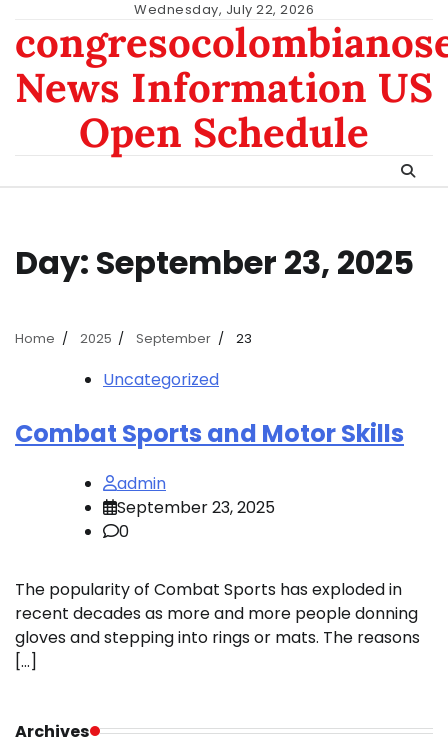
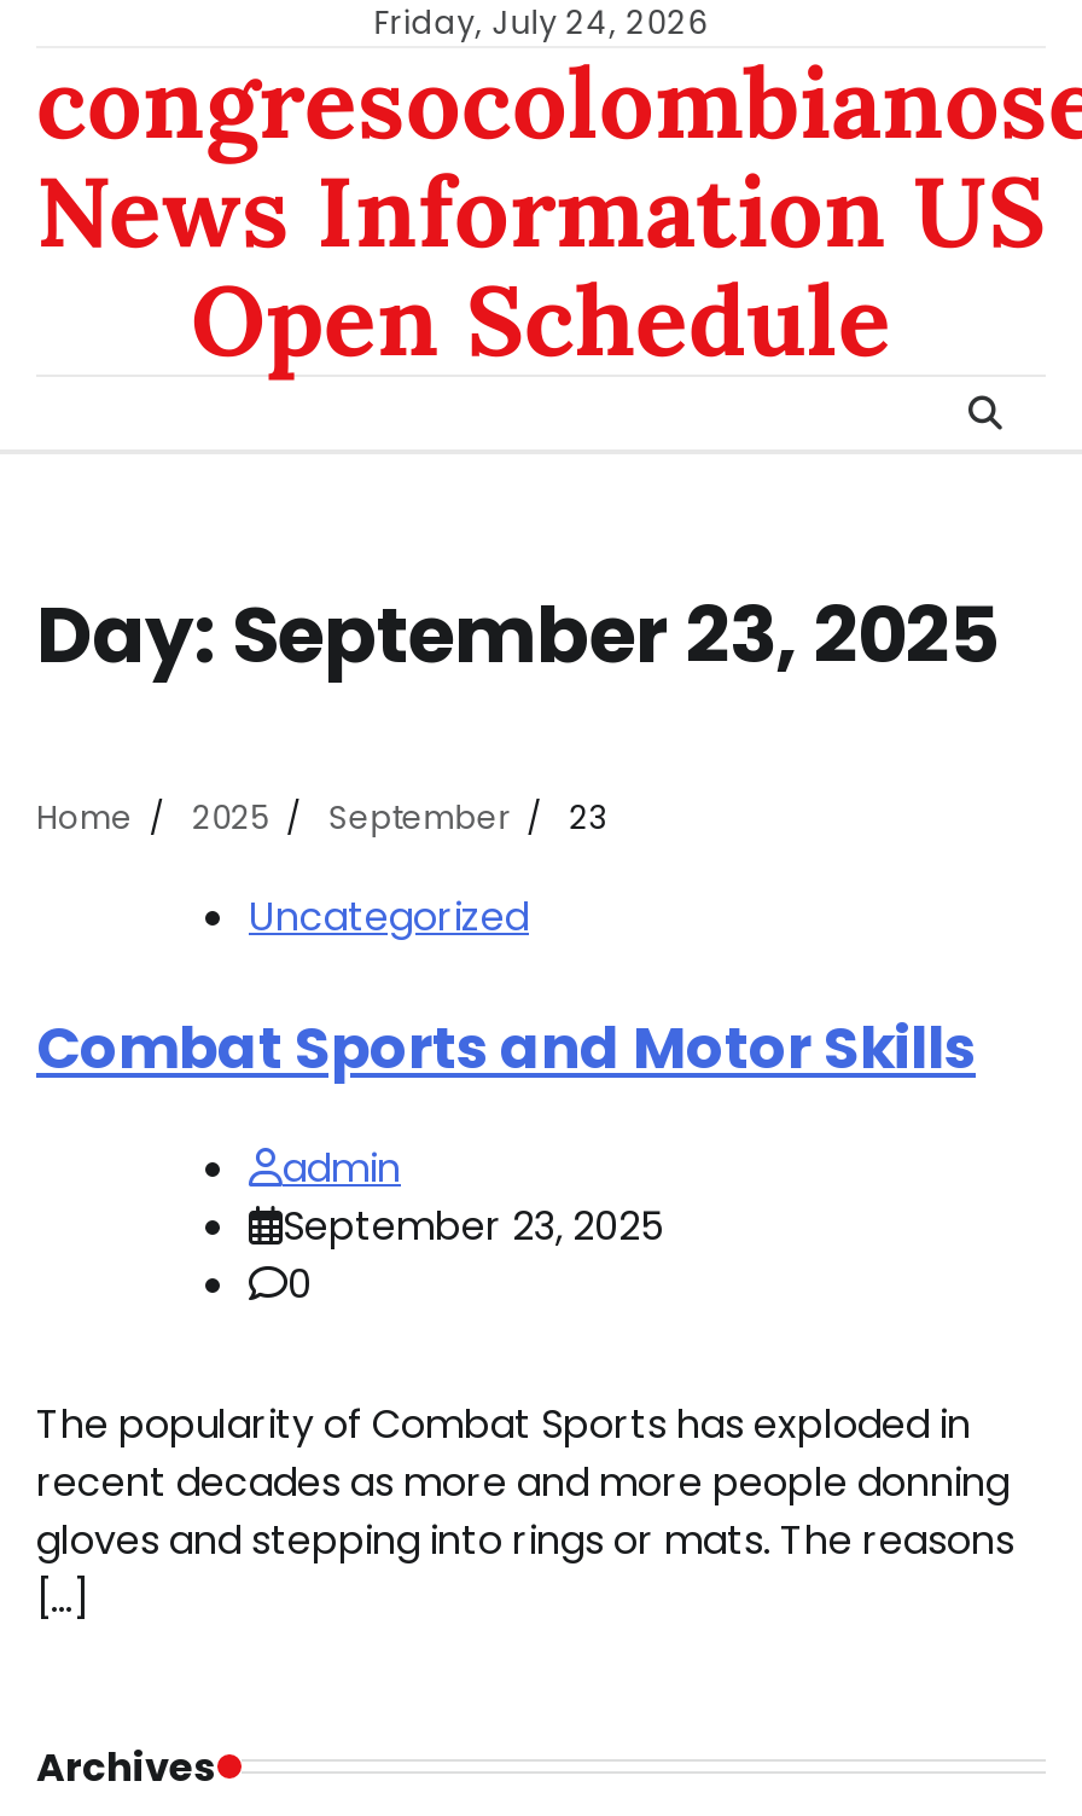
- Wednesday, July 22, 2026
+ Friday, July 24, 2026
